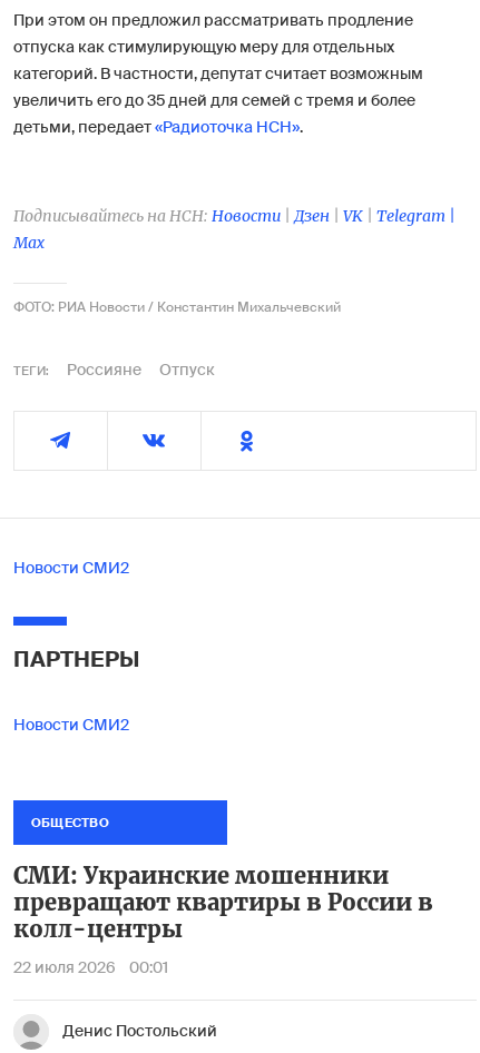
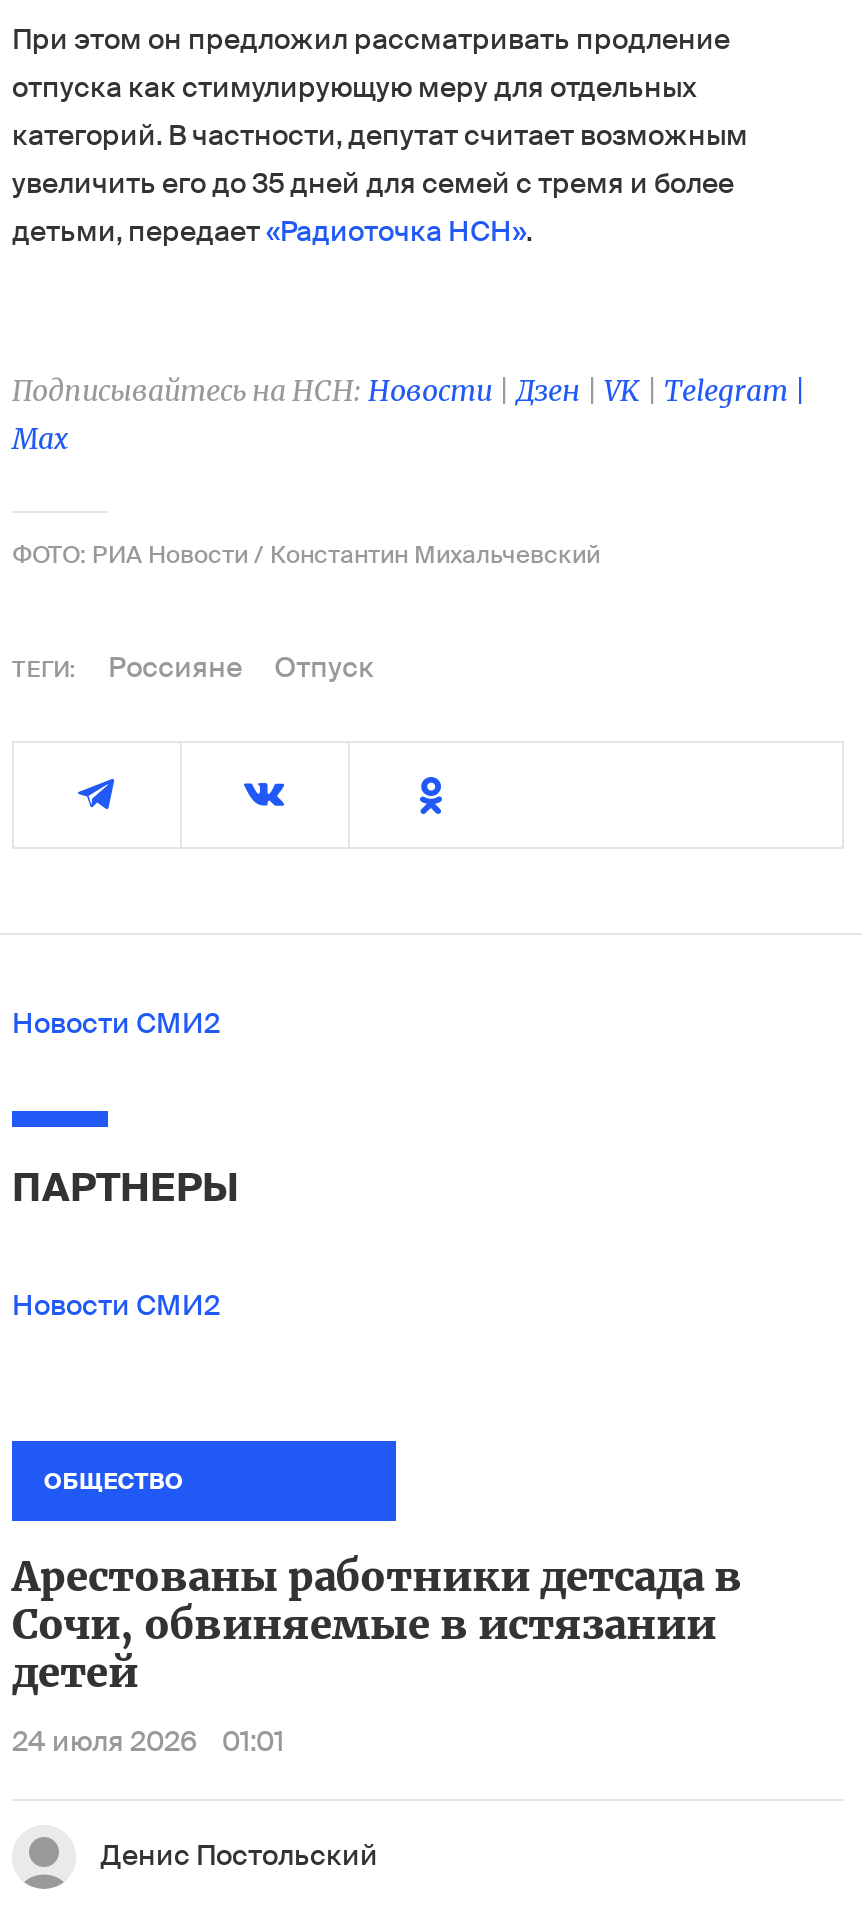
- СМИ: Украинские мошенники
- превращают квартиры в России в
- колл-центры
+ Арестованы работники детсада в
+ Сочи, обвиняемые в истязании
+ детей

- 22 июля 2026
- 00:01
+ 24 июля 2026
+ 01:01
